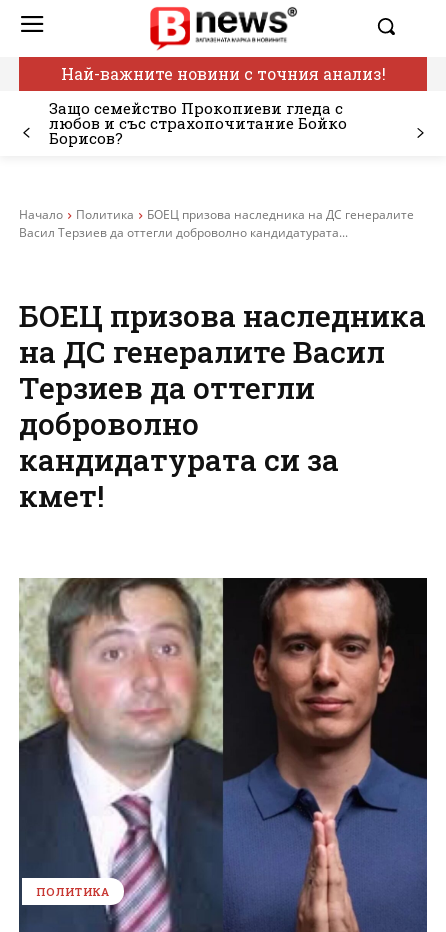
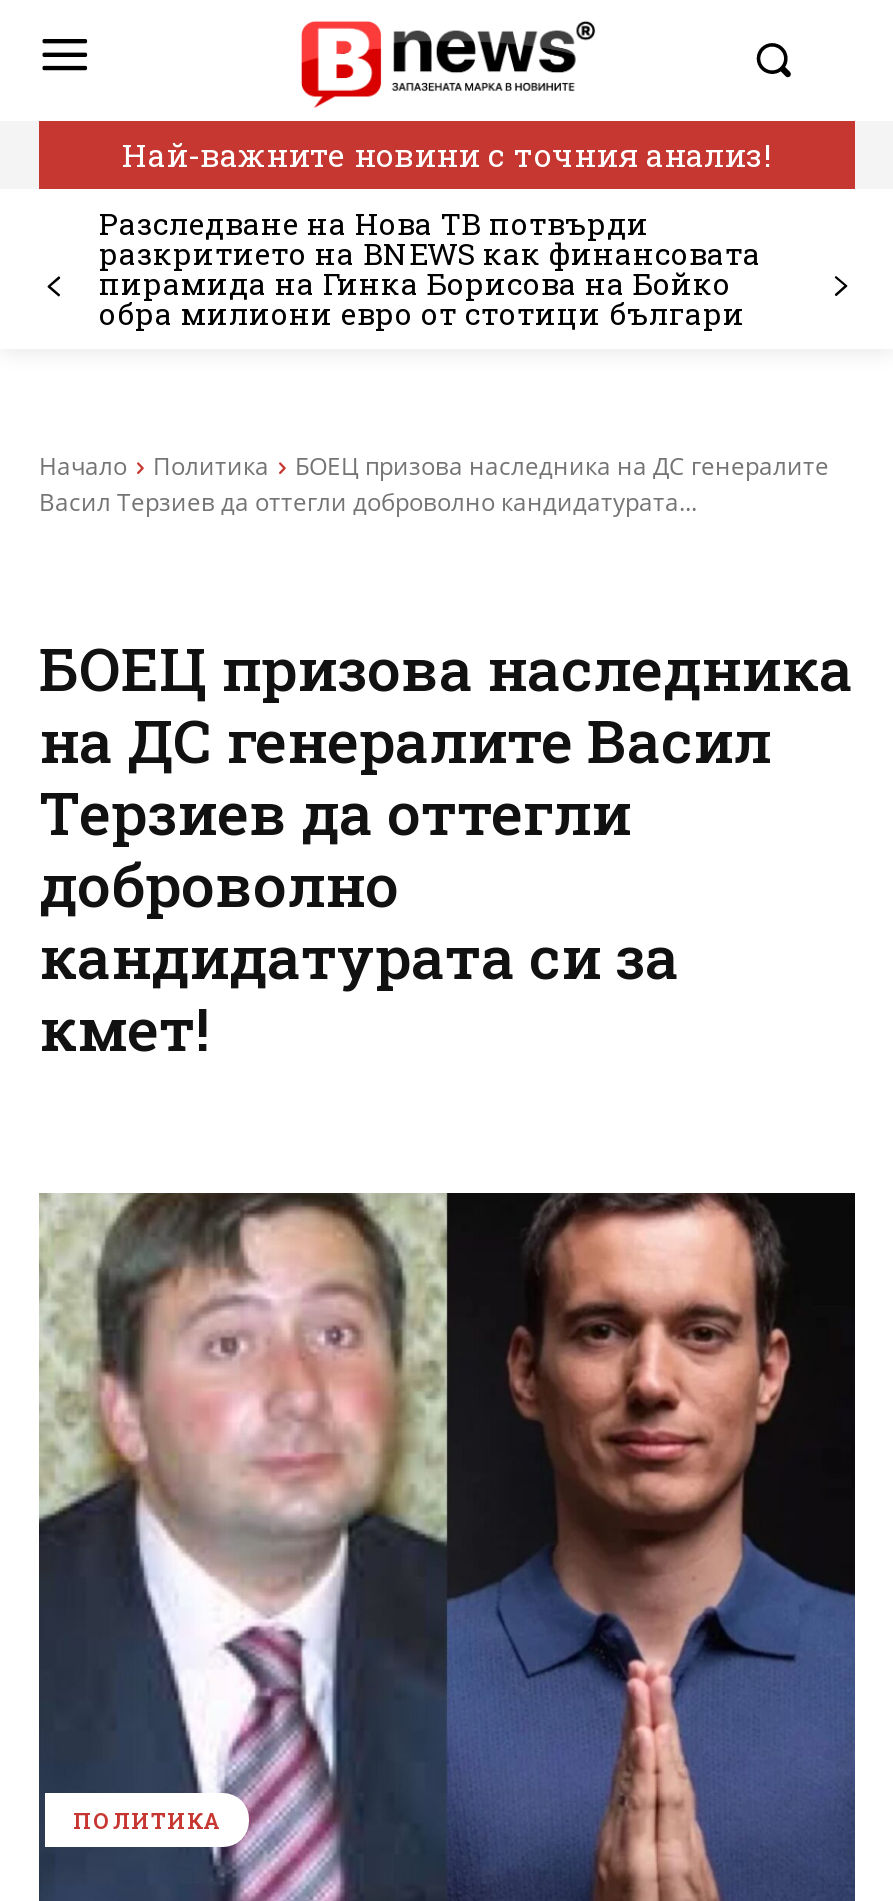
- Защо семейство Прокопиеви гледа с
- любов и със страхопочитание Бойко
- Борисов?
+ Разследване на Нова ТВ потвърди
+ разкритието на BNEWS как финансовата
+ пирамида на Гинка Борисова на Бойко
+ обра милиони евро от стотици българи
